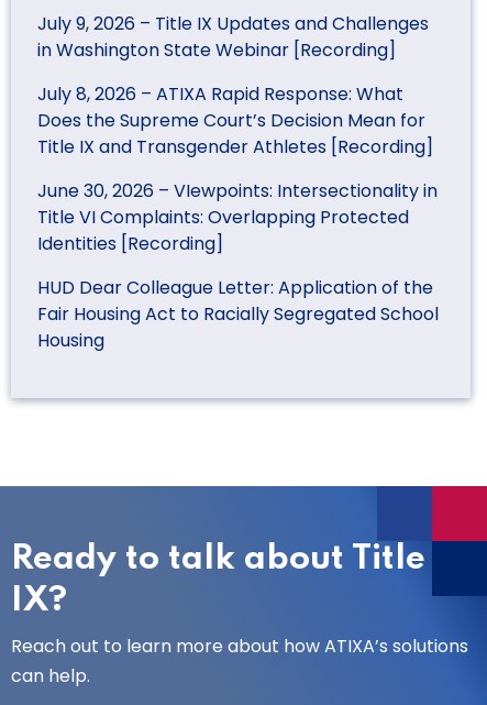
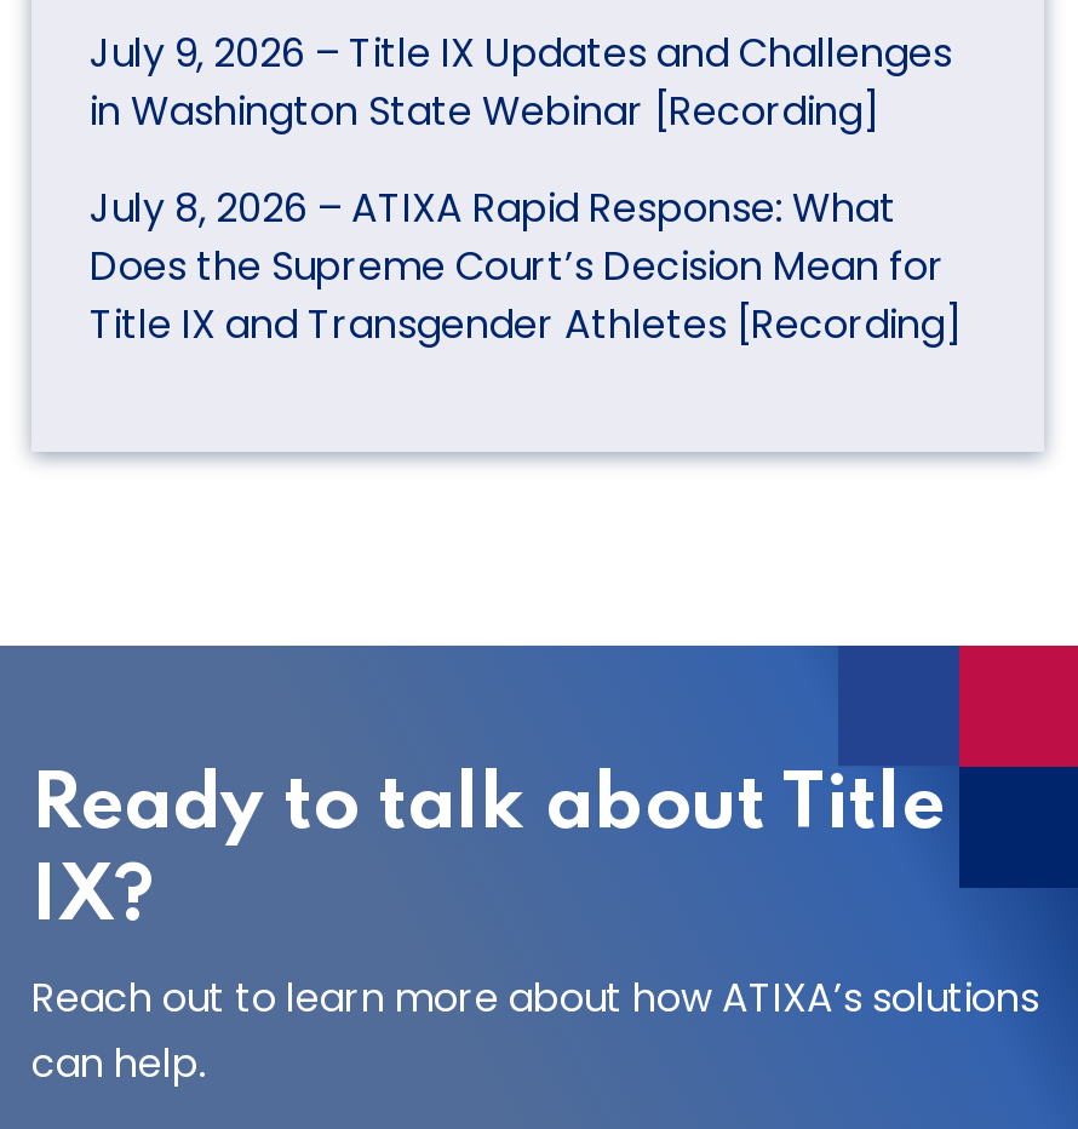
- June 30, 2026 – VIewpoints: Intersectionality in
- Title VI Complaints: Overlapping Protected
- Identities [Recording]
- HUD Dear Colleague Letter: Application of the
- Fair Housing Act to Racially Segregated School
- Housing
